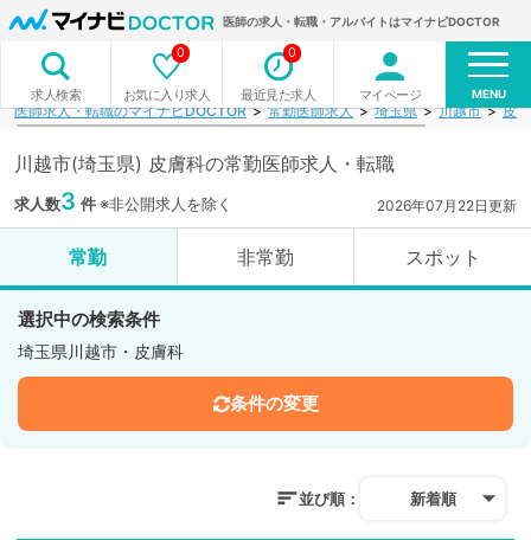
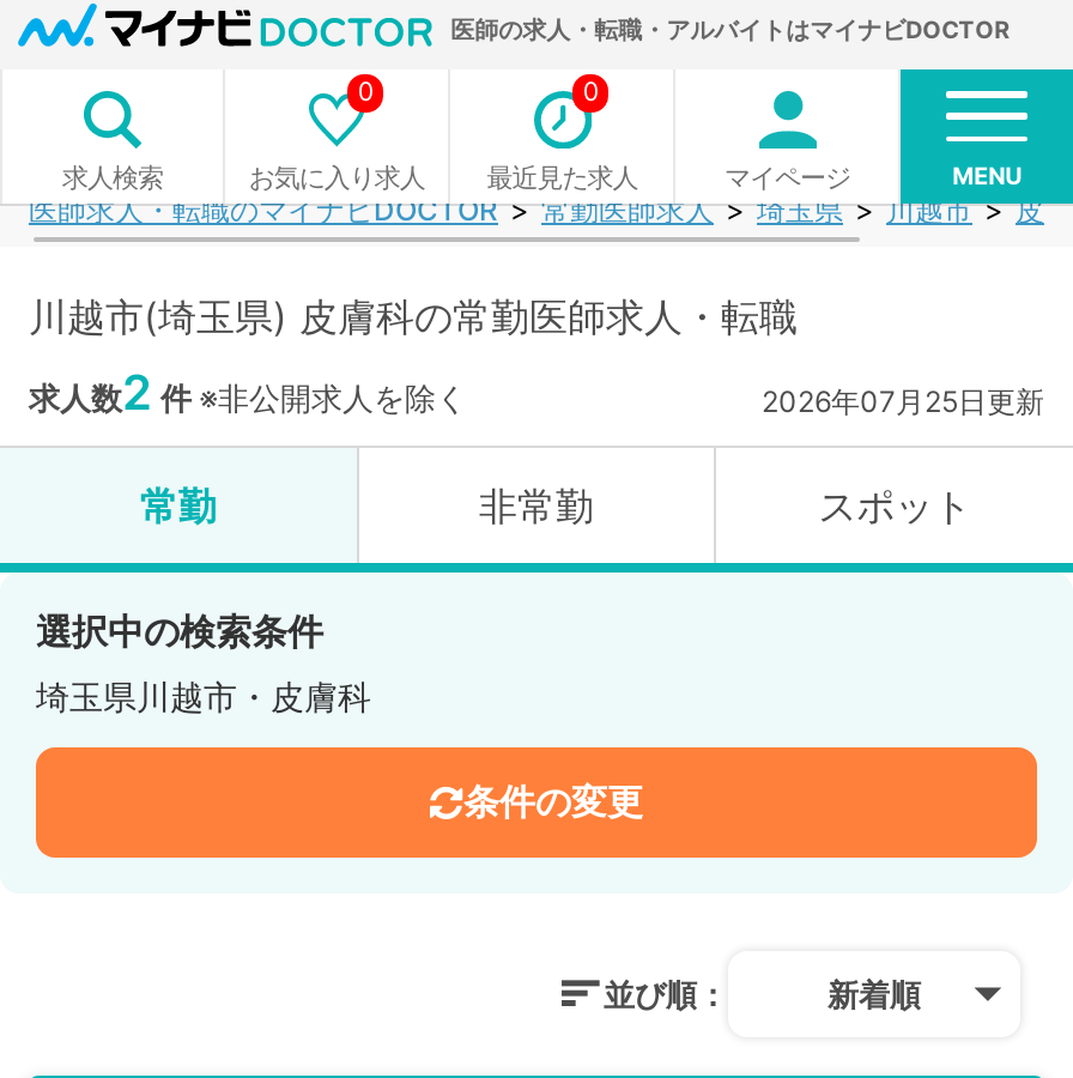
- 求人数3 件※非公開求人を除く
+ 求人数2 件※非公開求人を除く

- 2026年07月22日更新
+ 2026年07月25日更新
